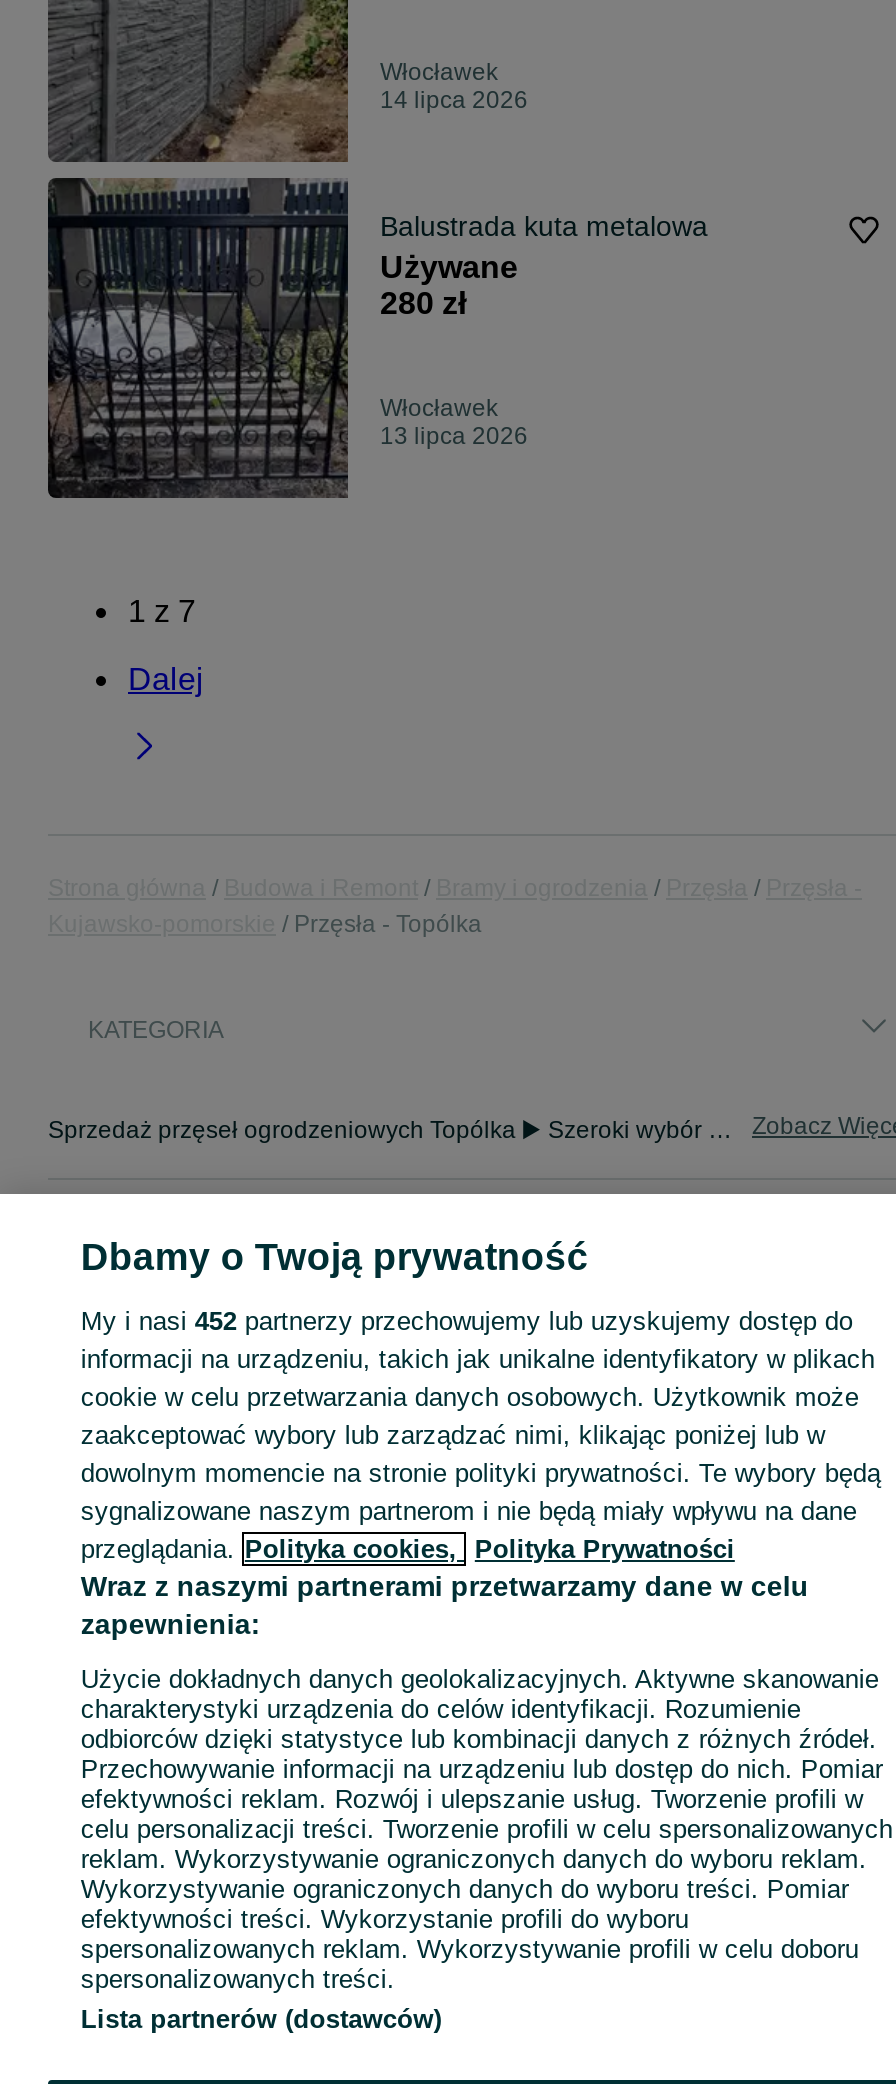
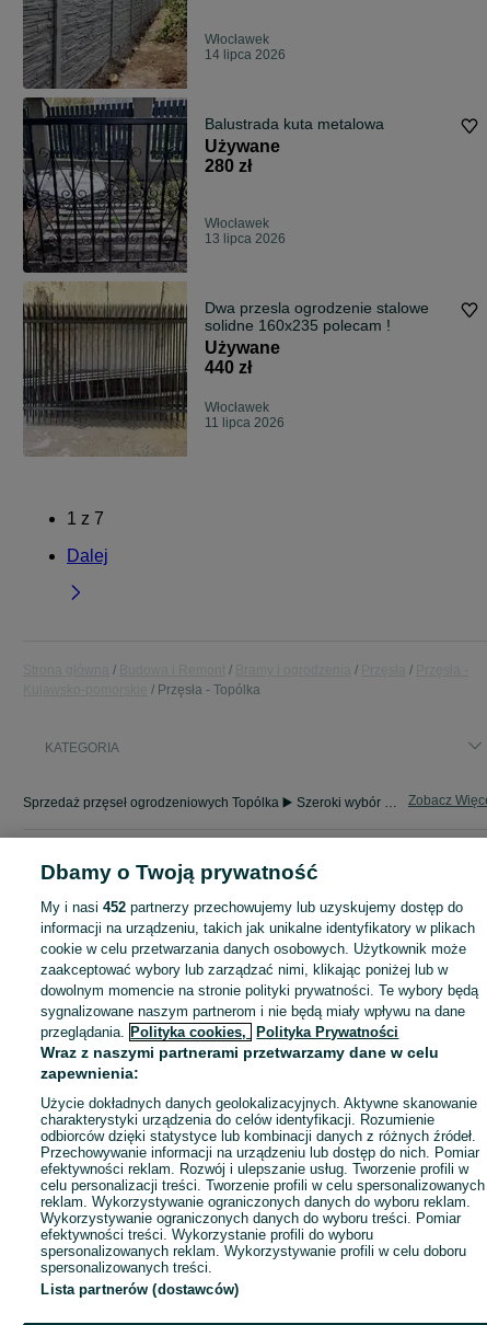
+ [image]
+ Dwa przesla ogrodzenie stalowe
+ solidne 160x235 polecam !
+ Używane
+ 440 zł
+ Włocławek
+ 11 lipca 2026
